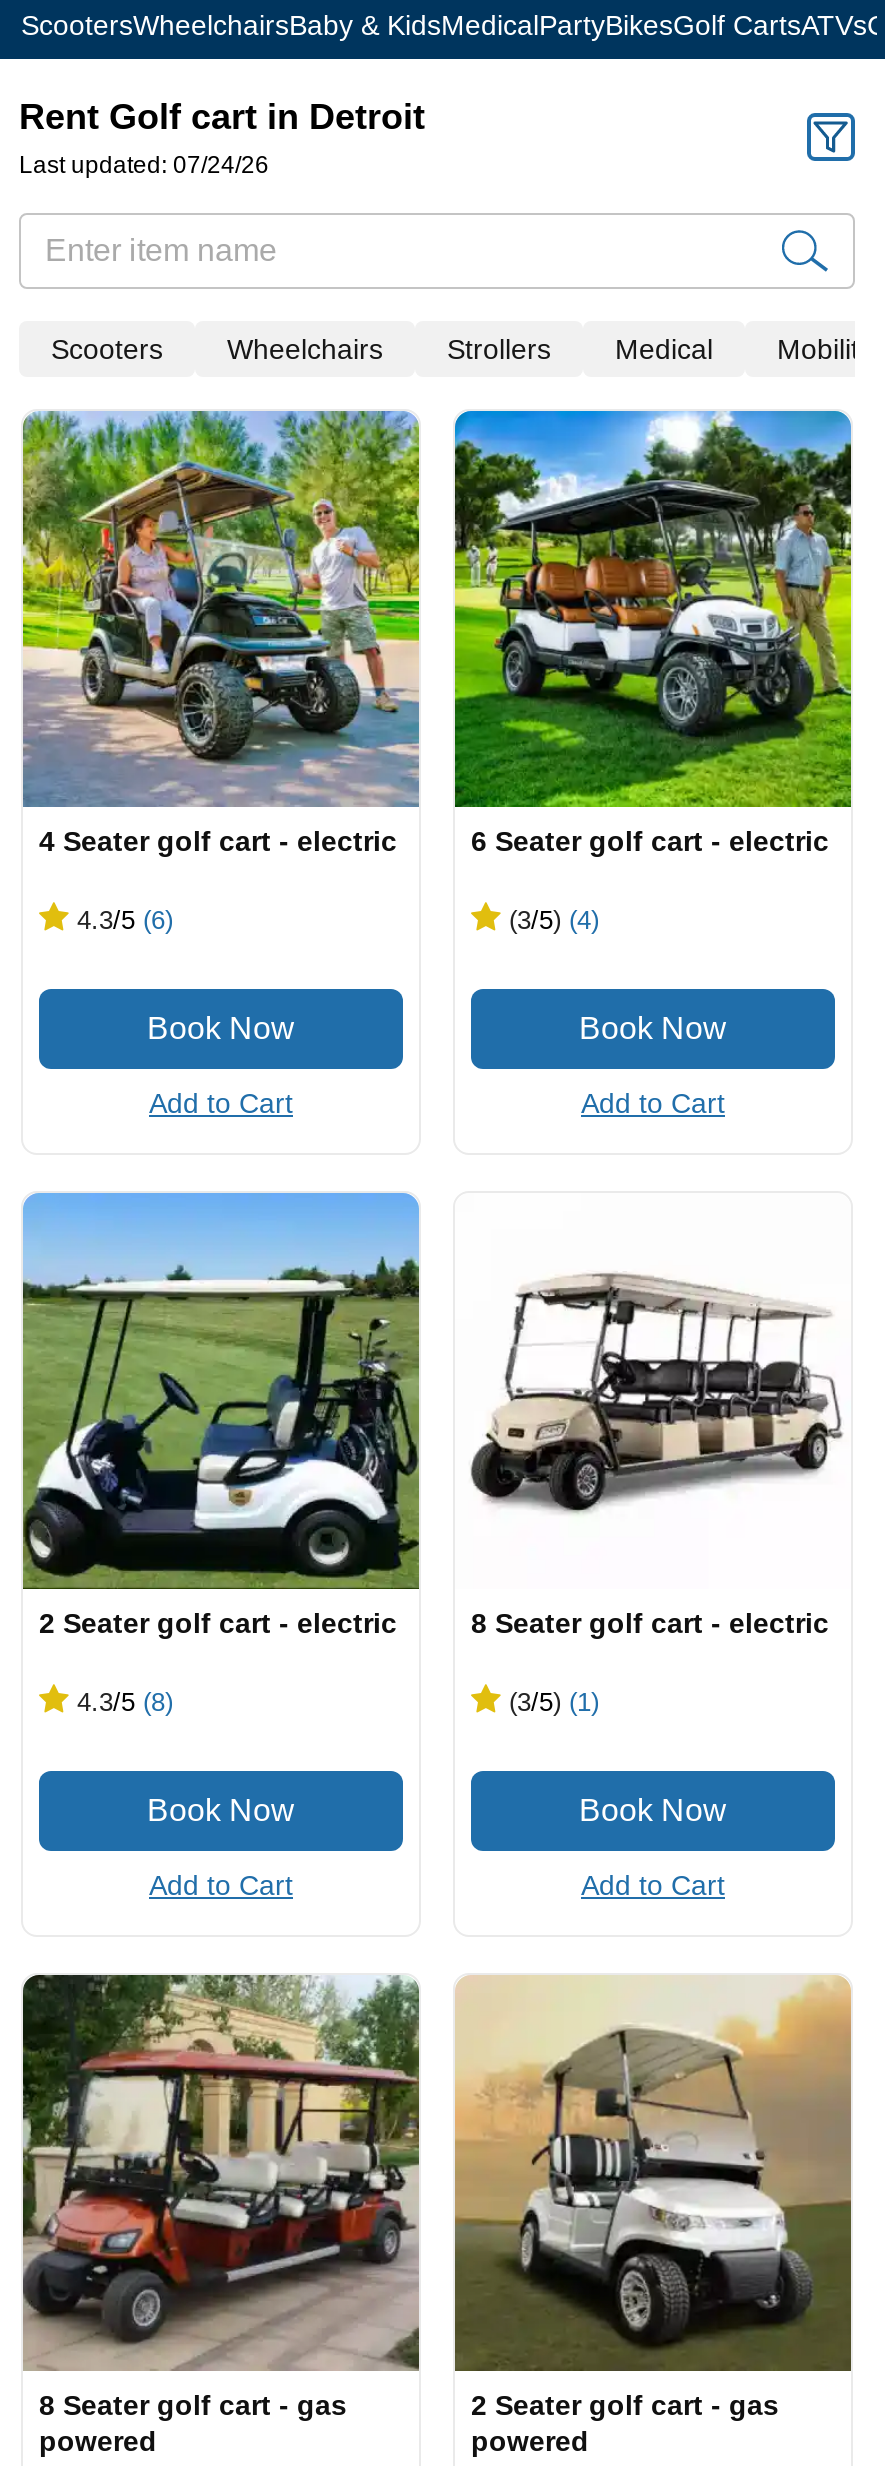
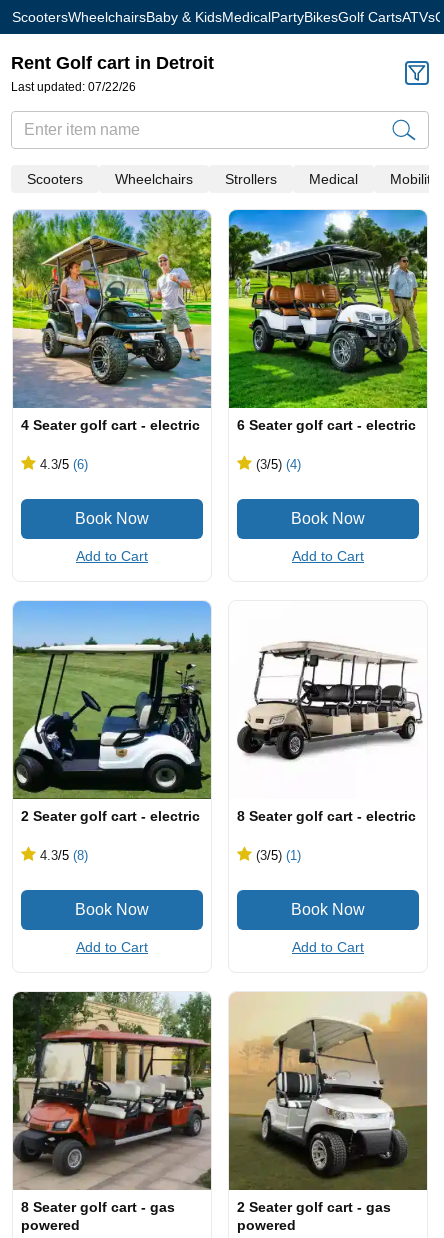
- Last updated: 07/24/26
+ Last updated: 07/22/26
